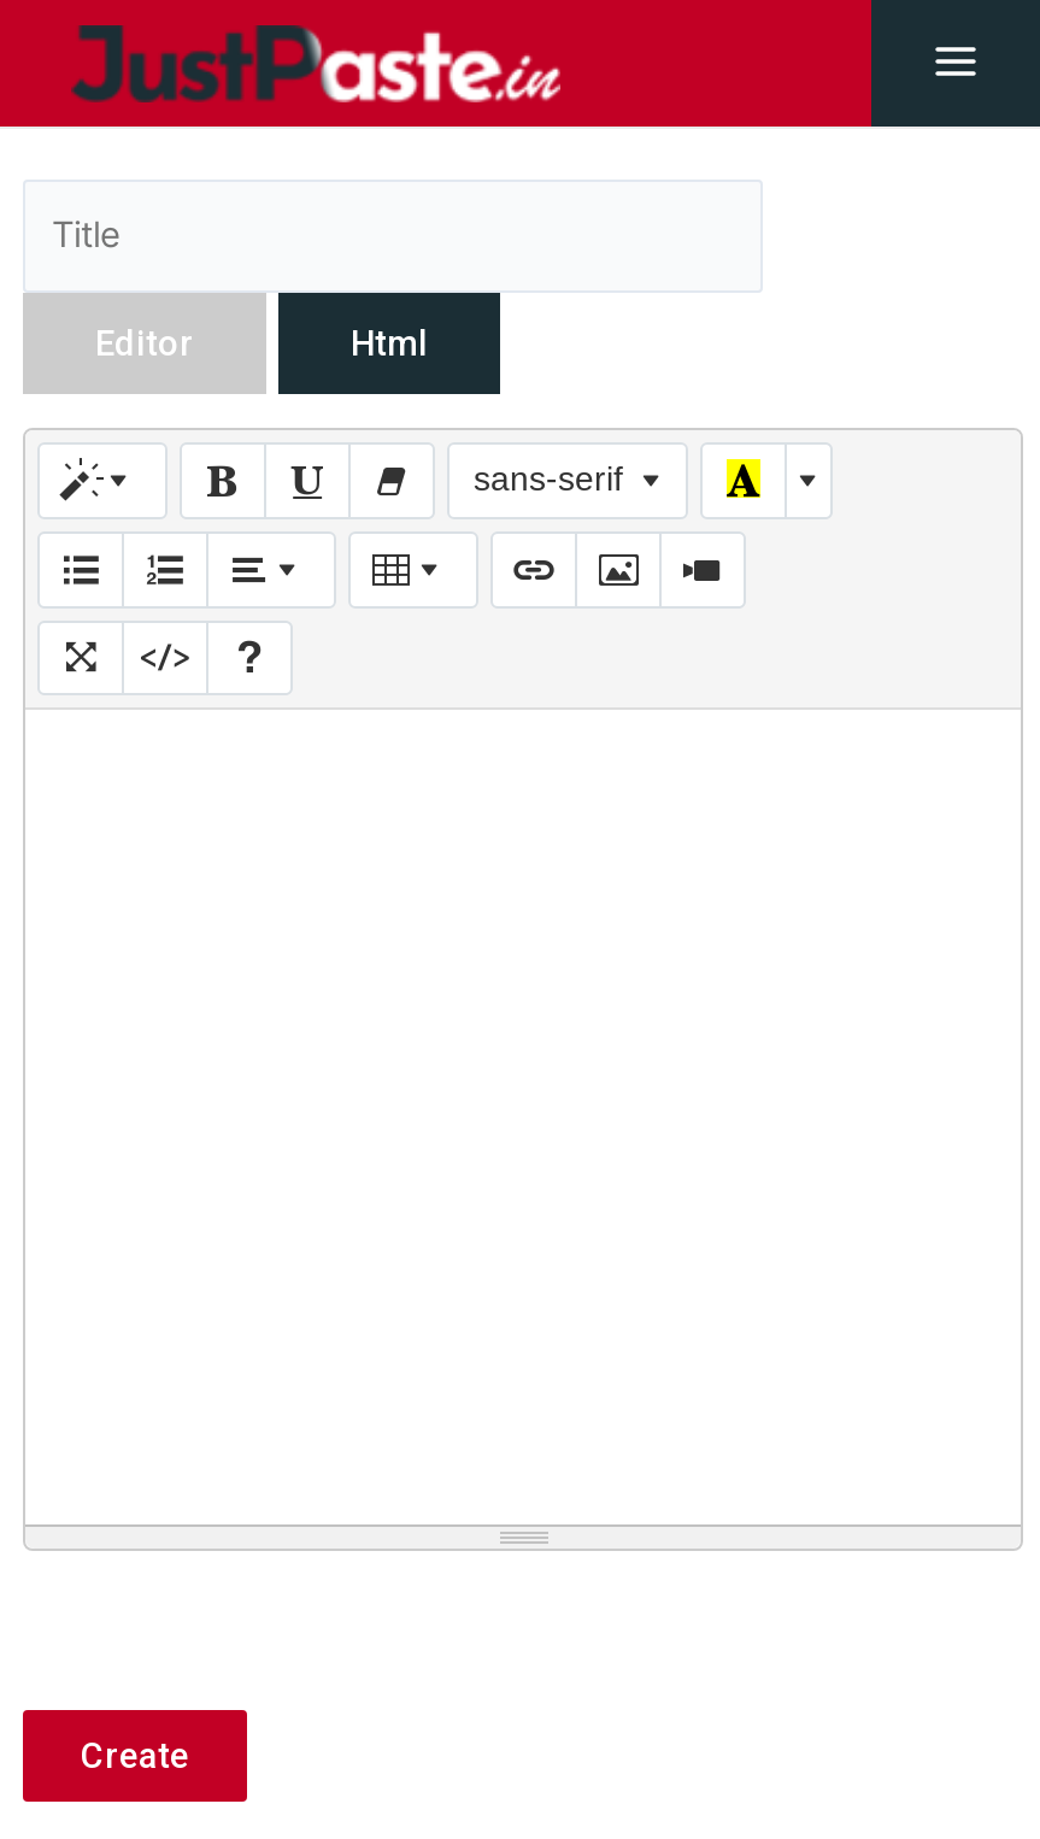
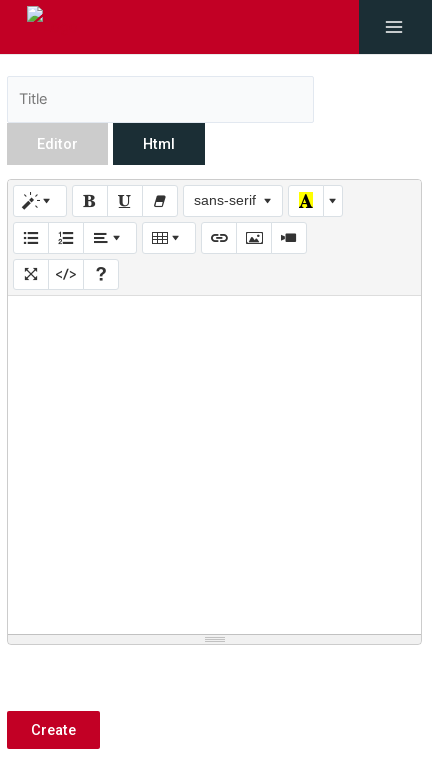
- [image]
